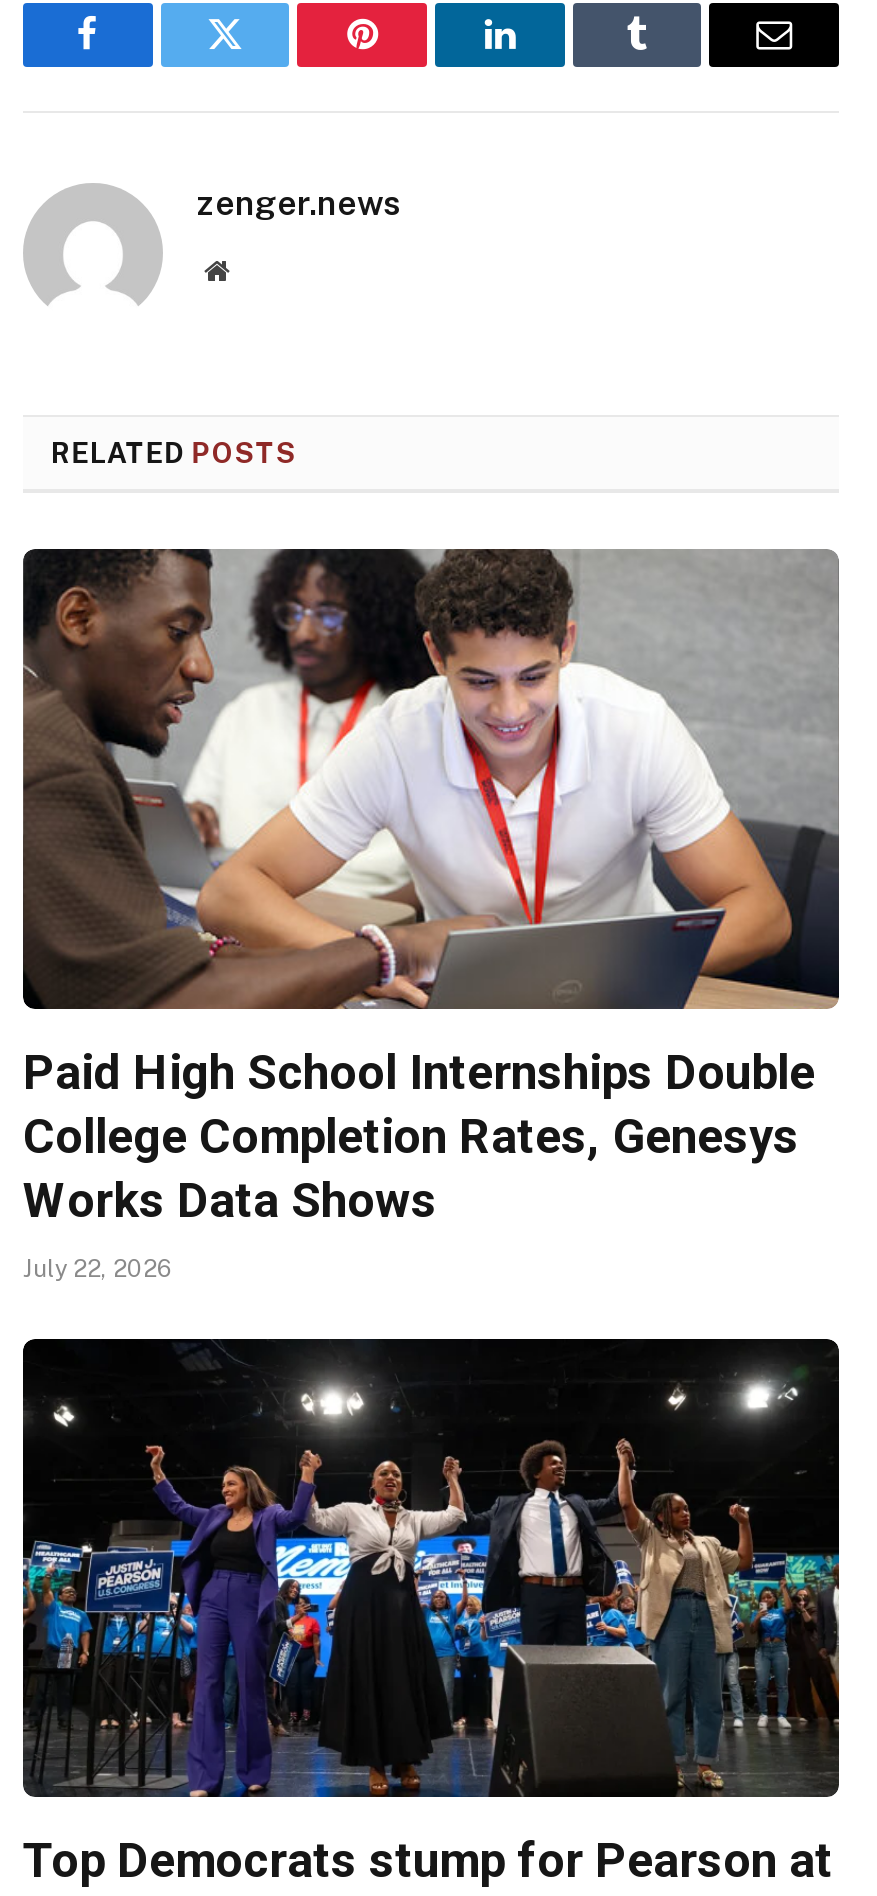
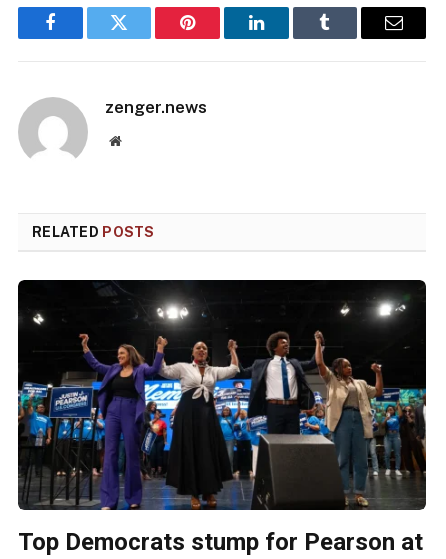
- [image]
- Paid High School Internships Double
- College Completion Rates, Genesys
- Works Data Shows
- July 22, 2026
